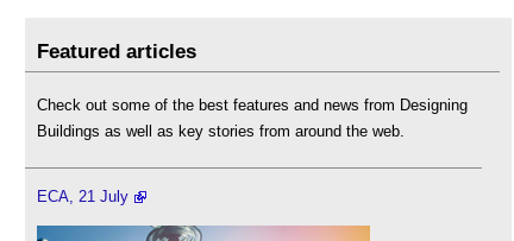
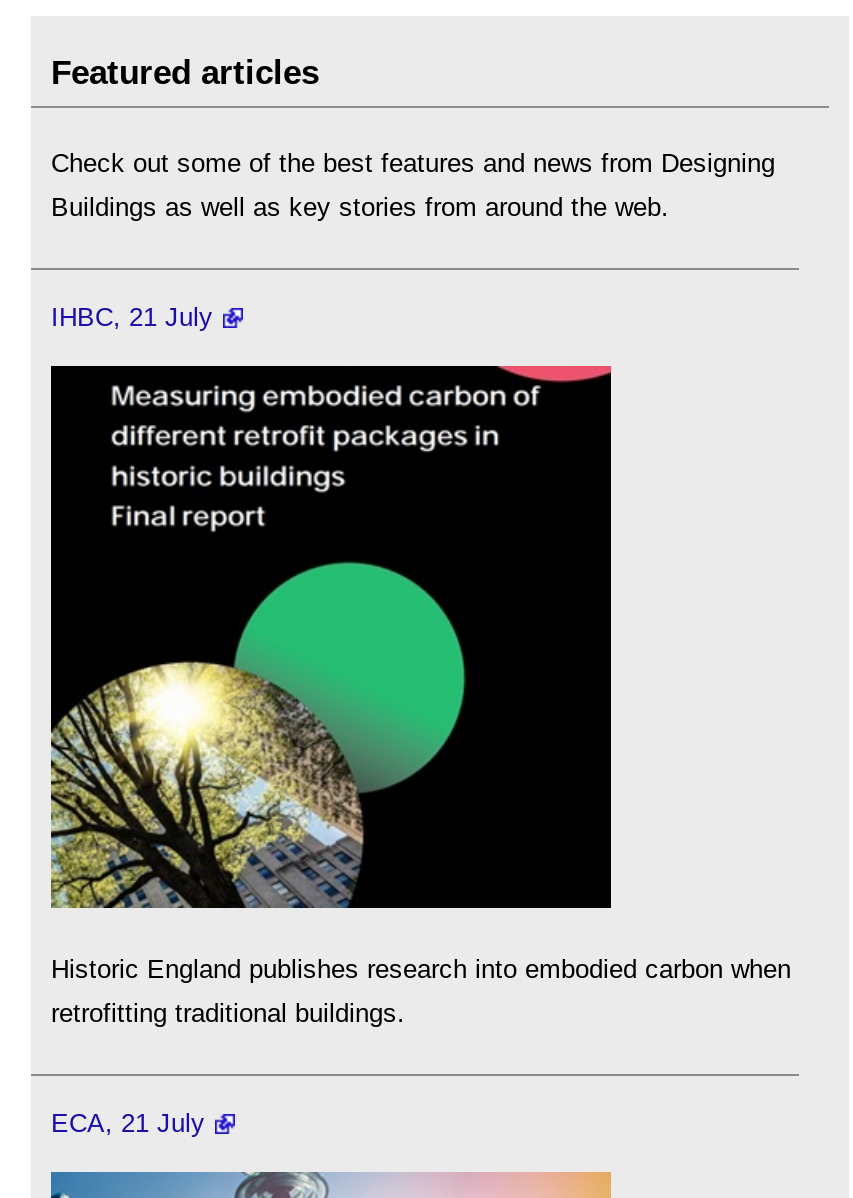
+ [image]
+ Historic England publishes research into embodied carbon when
+ retrofitting traditional buildings.

+ IHBC, 21 July
